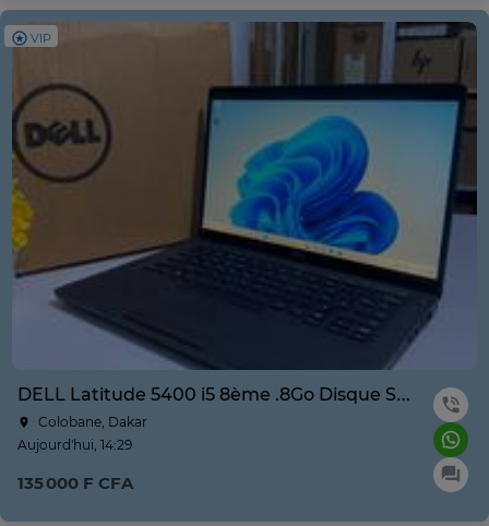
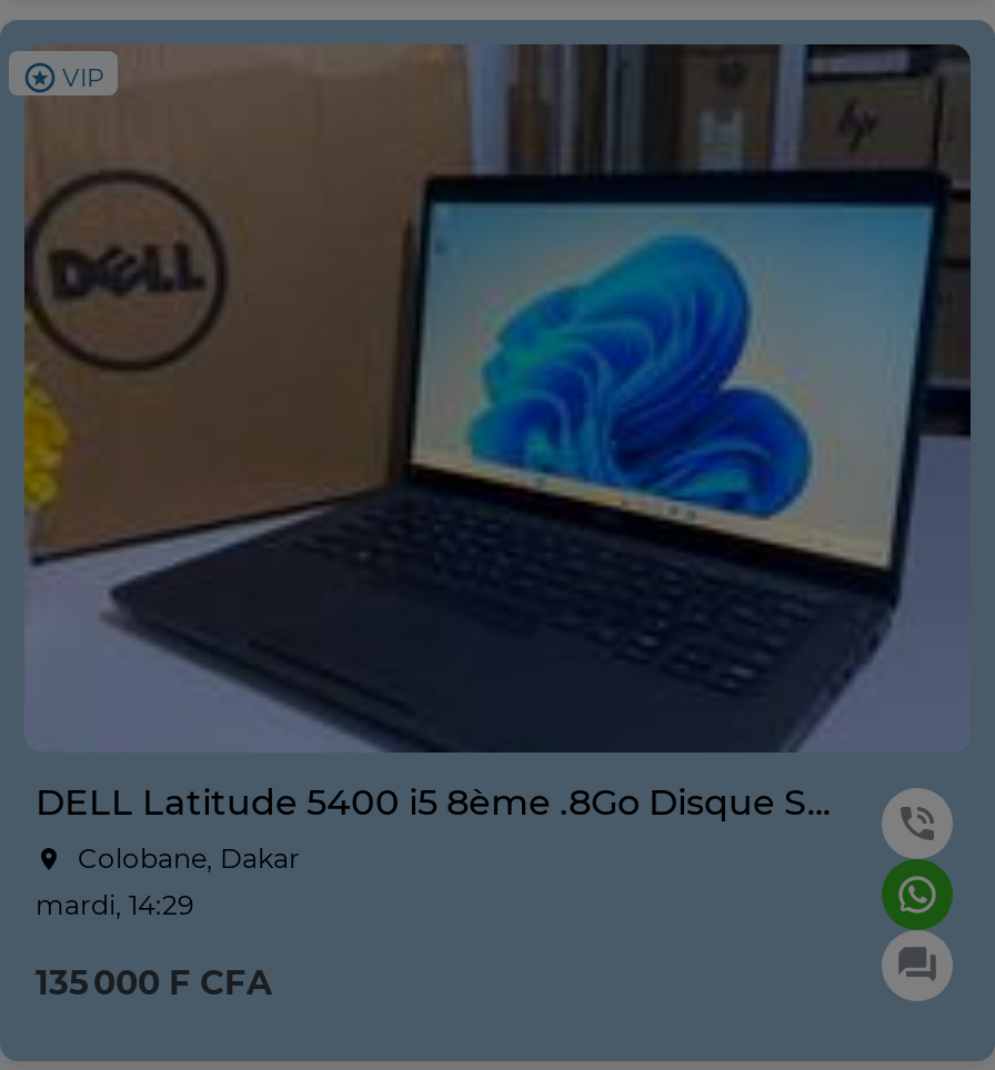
- Aujourd'hui, 14:29
+ mardi, 14:29
